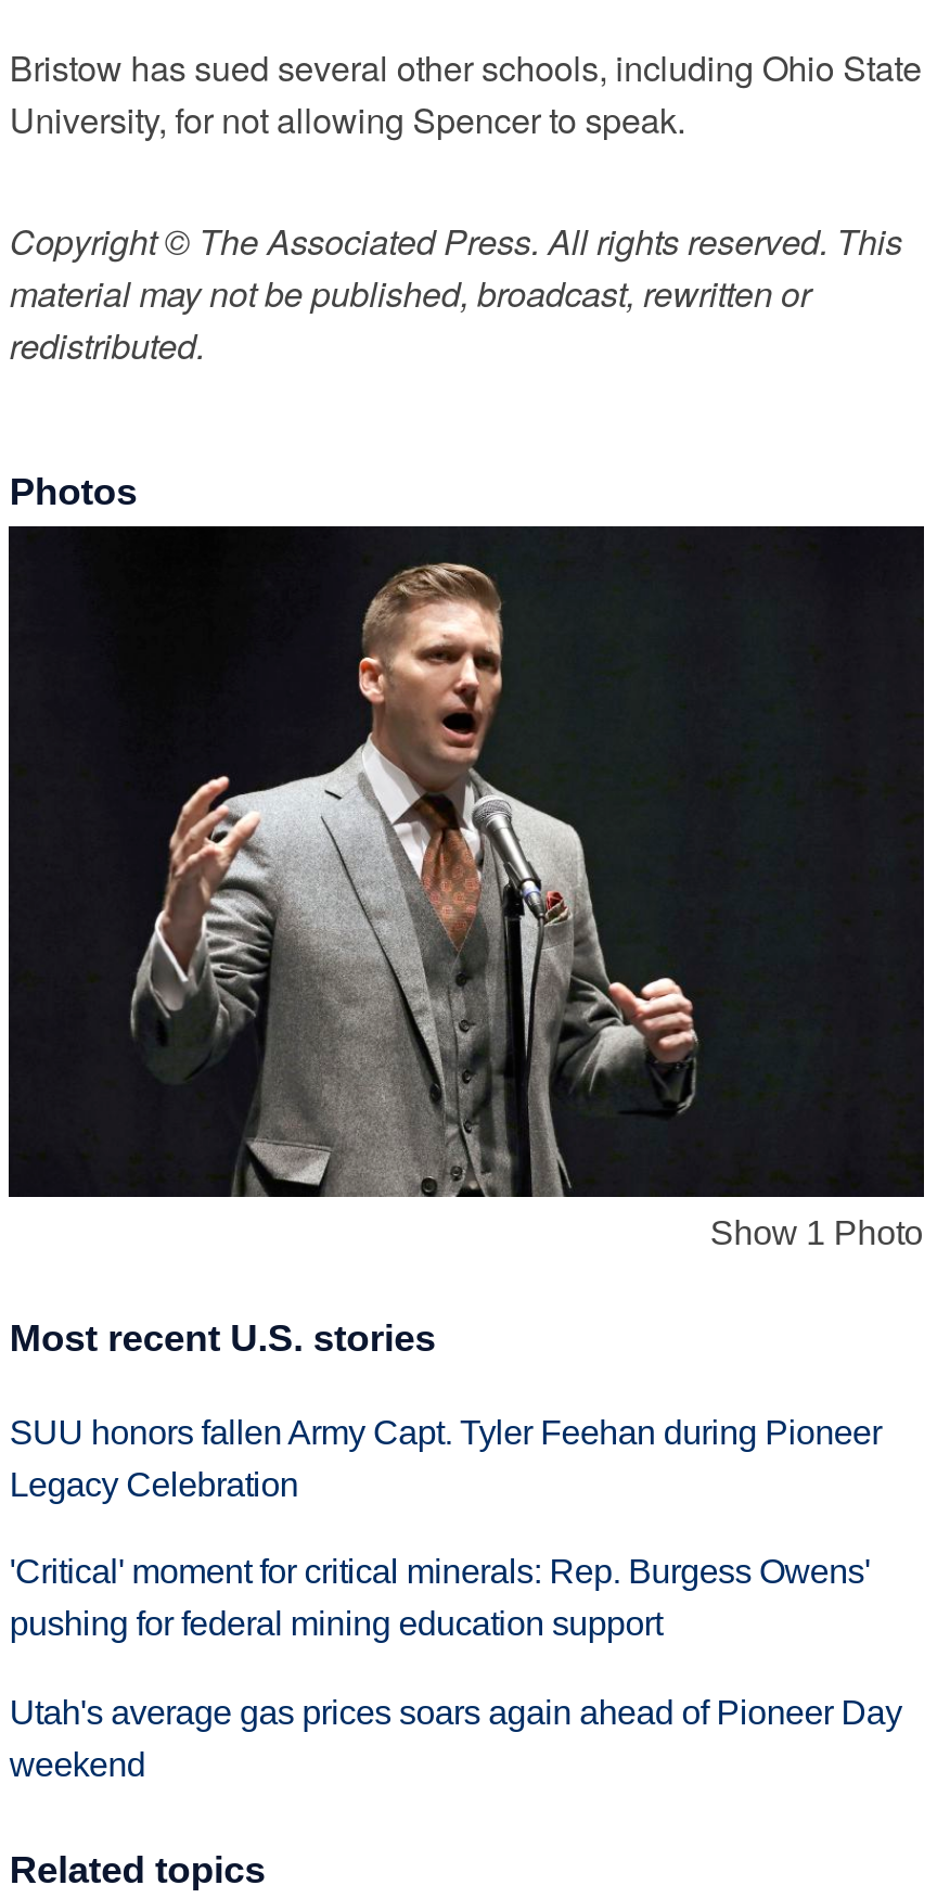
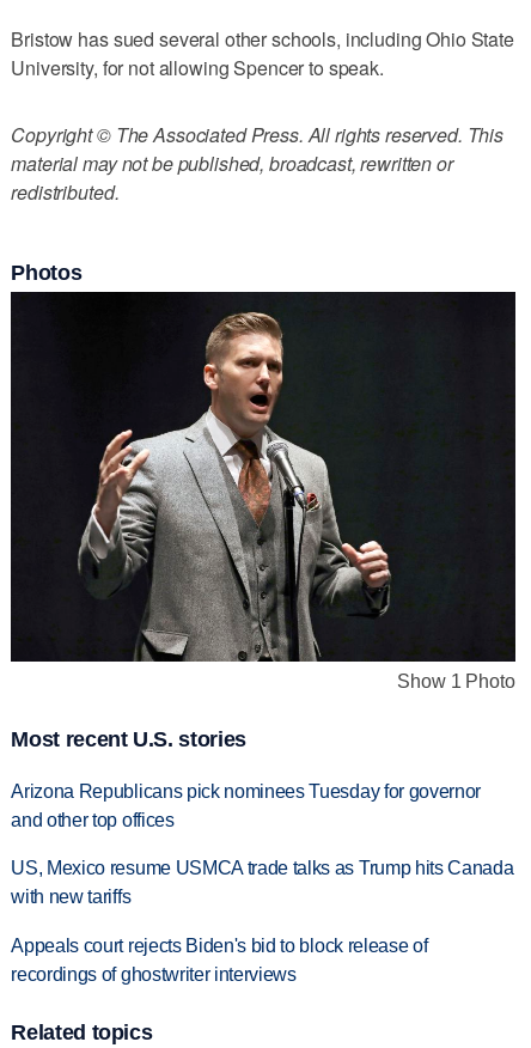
- SUU honors fallen Army Capt. Tyler Feehan during Pioneer
- Legacy Celebration
+ Arizona Republicans pick nominees Tuesday for governor
+ and other top offices

- 'Critical' moment for critical minerals: Rep. Burgess Owens'
- pushing for federal mining education support
+ US, Mexico resume USMCA trade talks as Trump hits Canada
+ with new tariffs

- Utah's average gas prices soars again ahead of Pioneer Day
- weekend
+ Appeals court rejects Biden's bid to block release of
+ recordings of ghostwriter interviews
